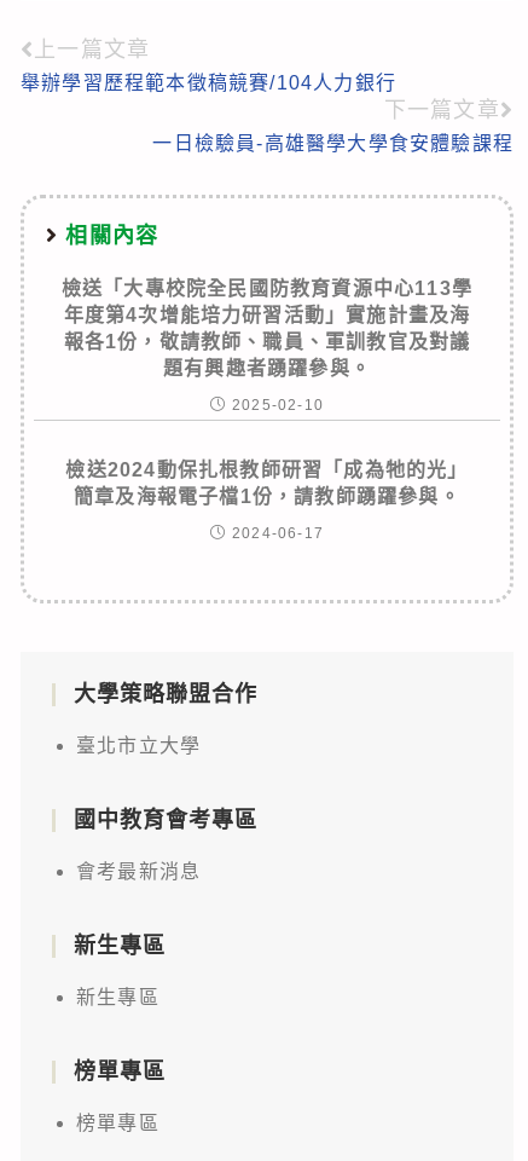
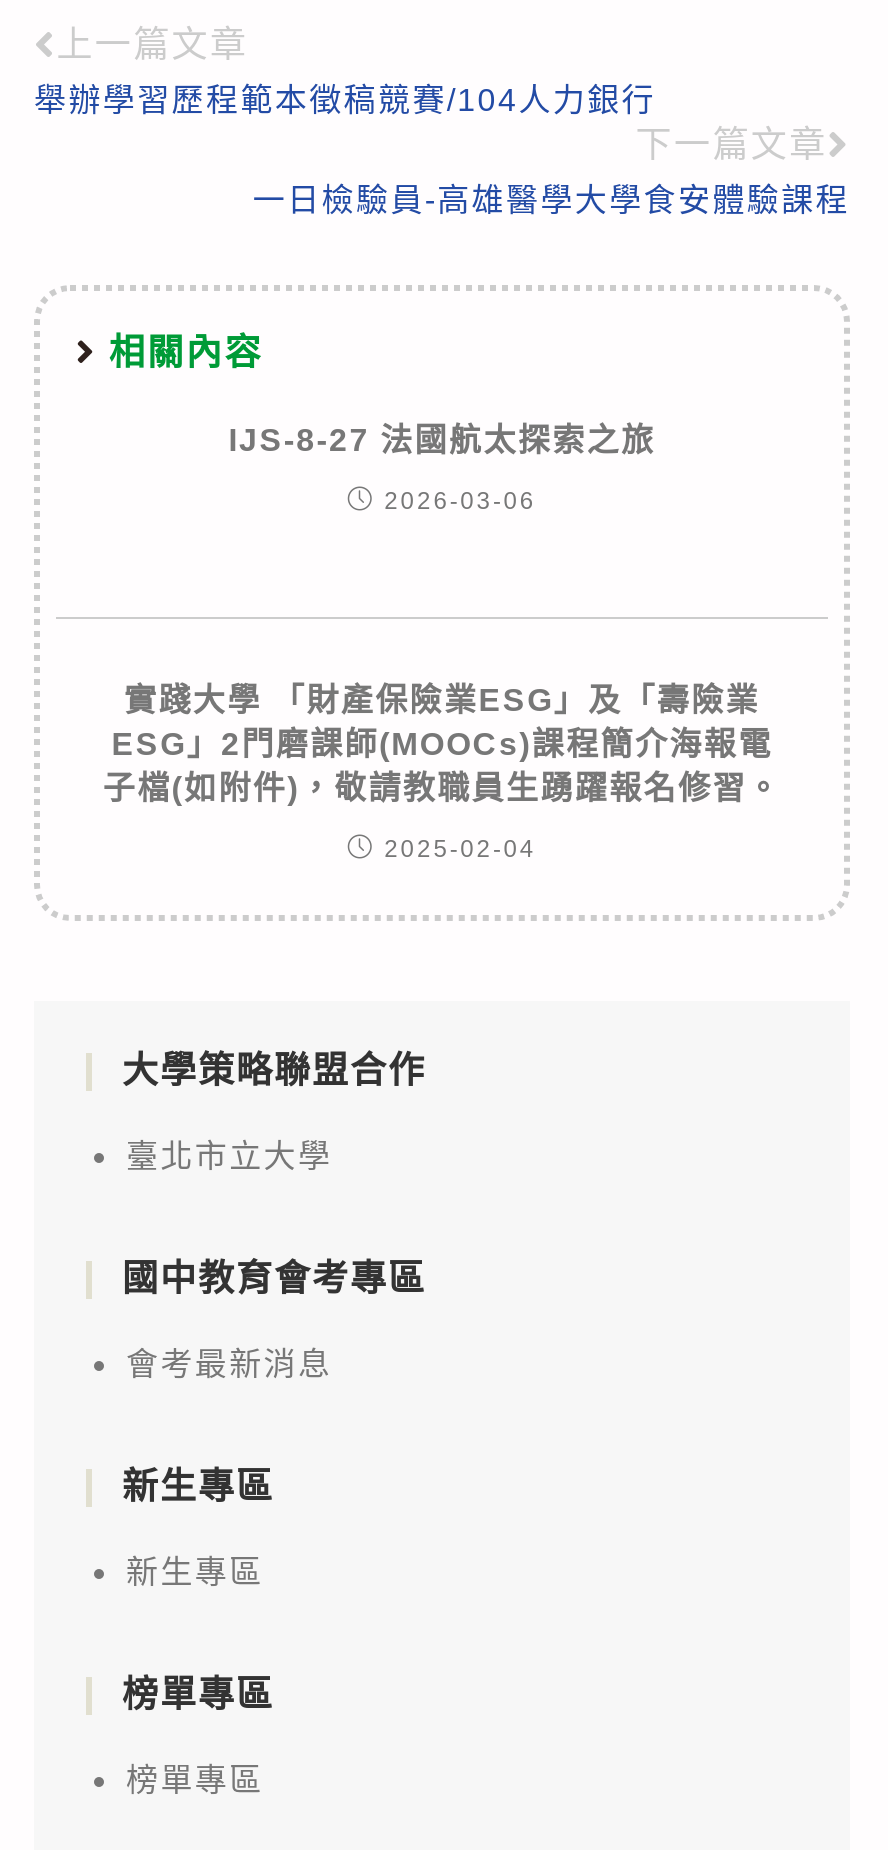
- 檢送「大專校院全民國防教育資源中心113學
- 年度第4次增能培力研習活動」實施計畫及海
- 報各1份，敬請教師、職員、軍訓教官及對議
- 題有興趣者踴躍參與。
+ IJS-8-27 法國航太探索之旅

- 2025-02-10
+ 2026-03-06

- 檢送2024動保扎根教師研習「成為牠的光」
- 簡章及海報電子檔1份，請教師踴躍參與。
+ 實踐大學 「財產保險業ESG」及「壽險業
+ ESG」2門磨課師(MOOCs)課程簡介海報電
+ 子檔(如附件)，敬請教職員生踴躍報名修習。

- 2024-06-17
+ 2025-02-04
